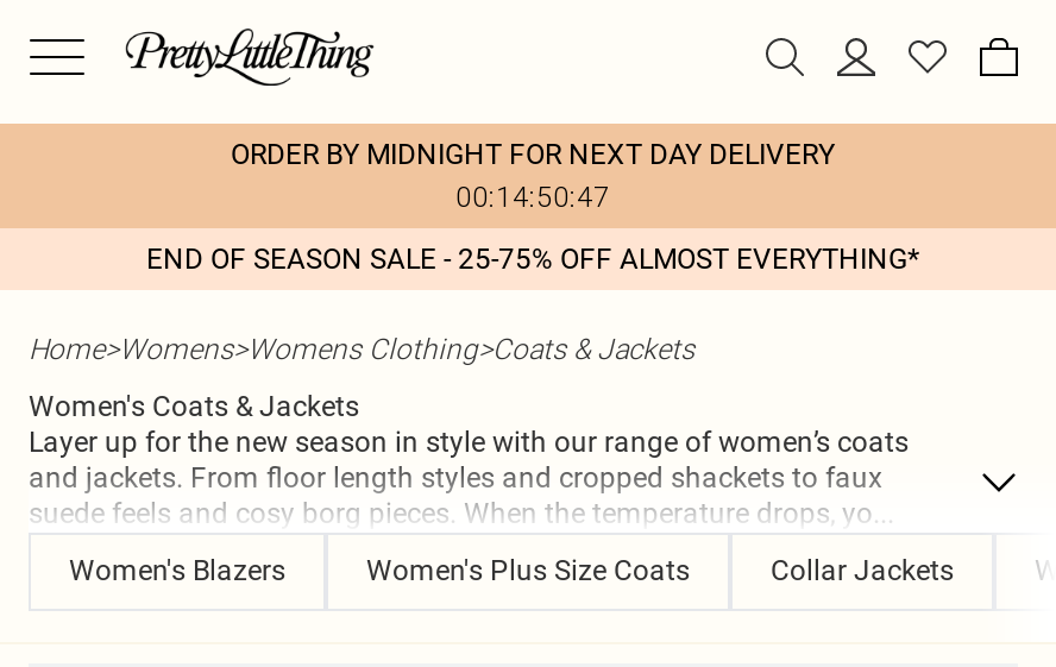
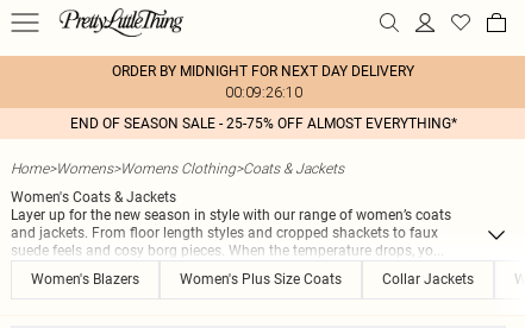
- 00:14:50:47
+ 00:09:26:10
